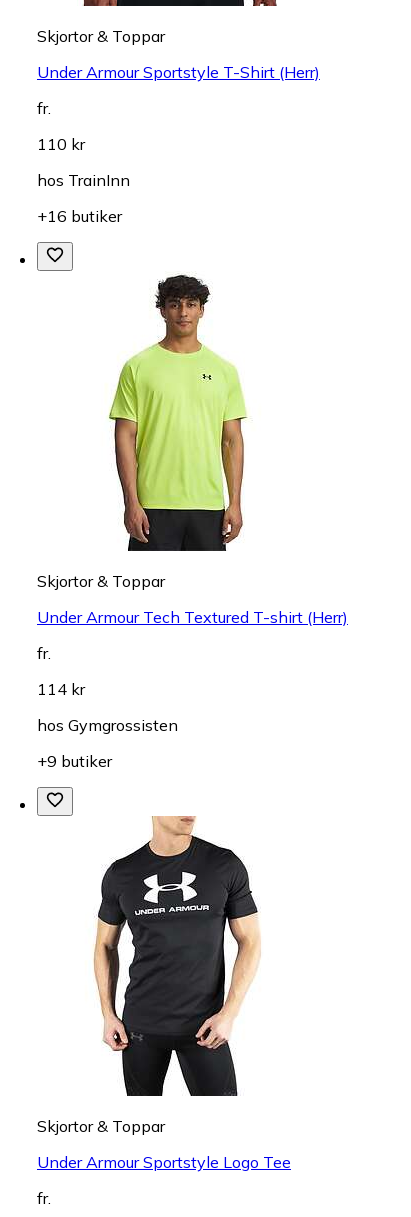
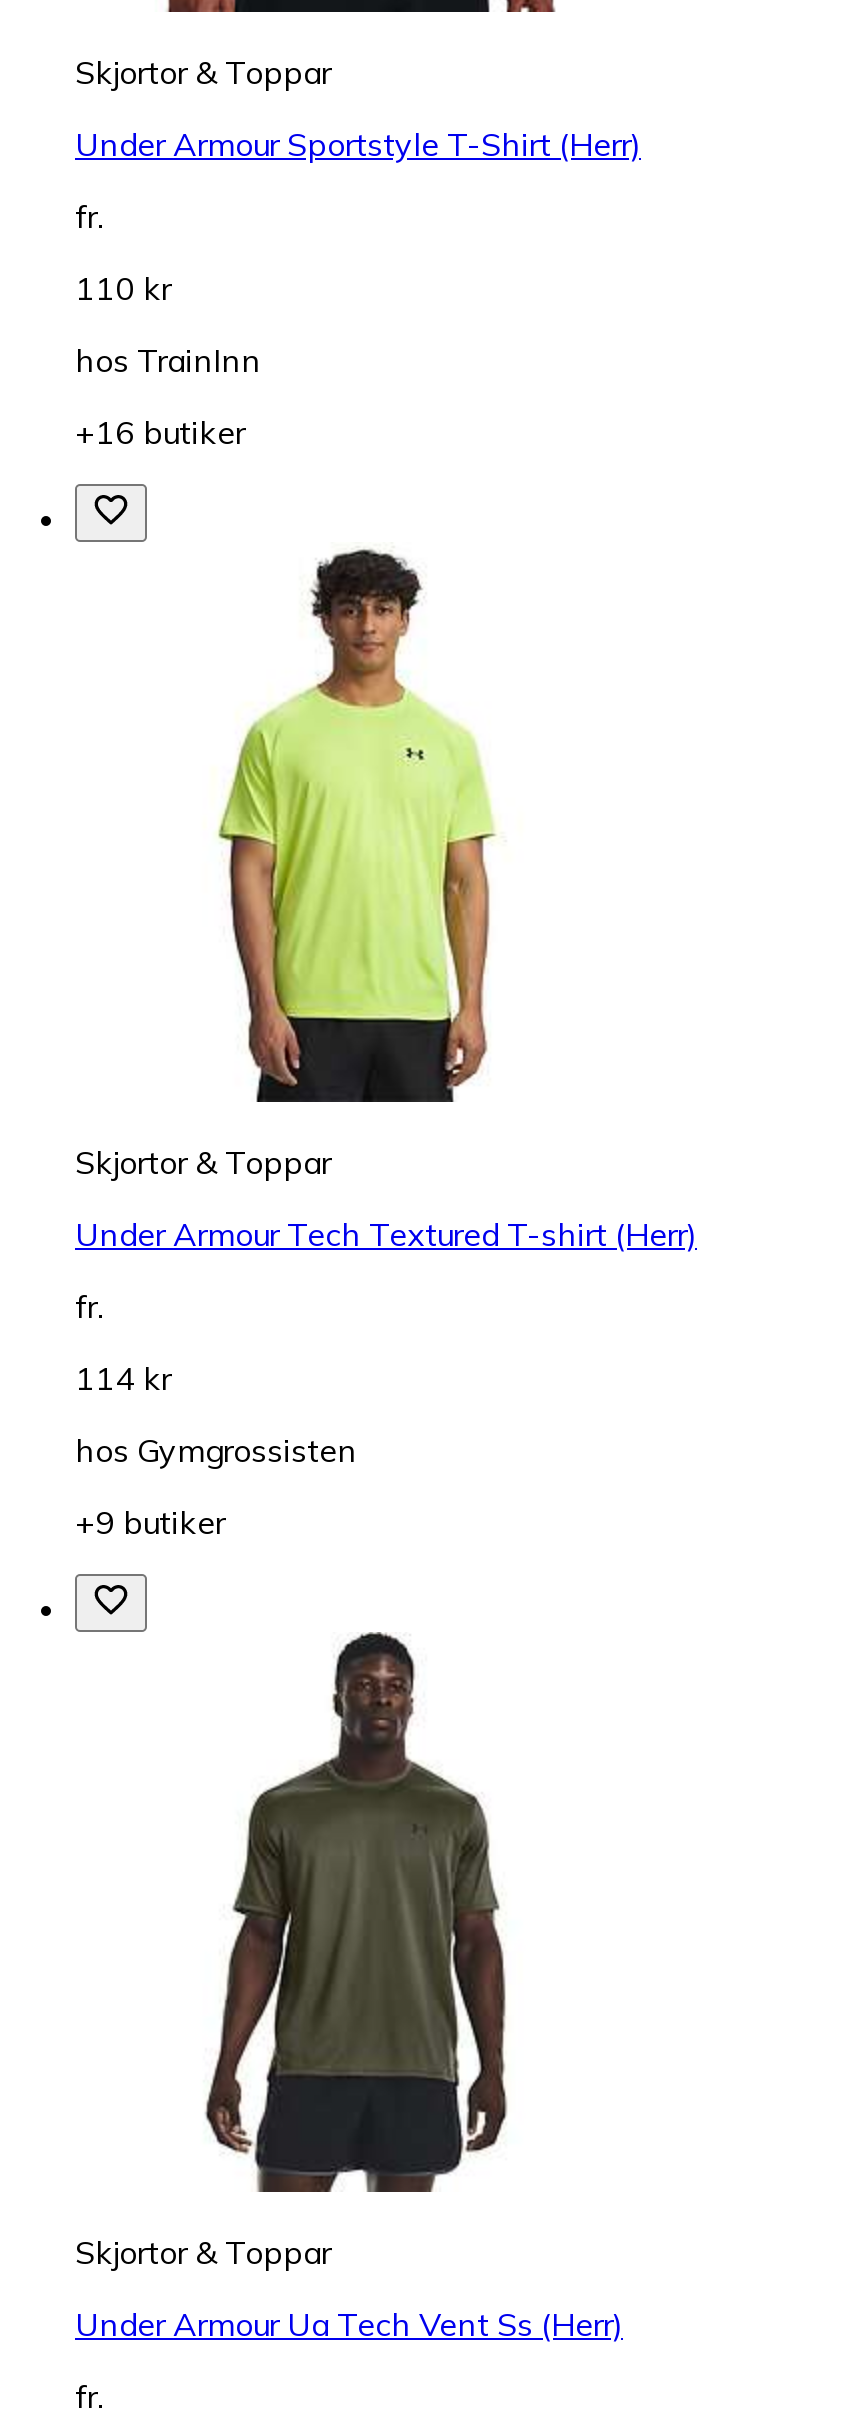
- [image]
+ [image]

- Under Armour Sportstyle Logo Tee
+ Under Armour Ua Tech Vent Ss (Herr)
